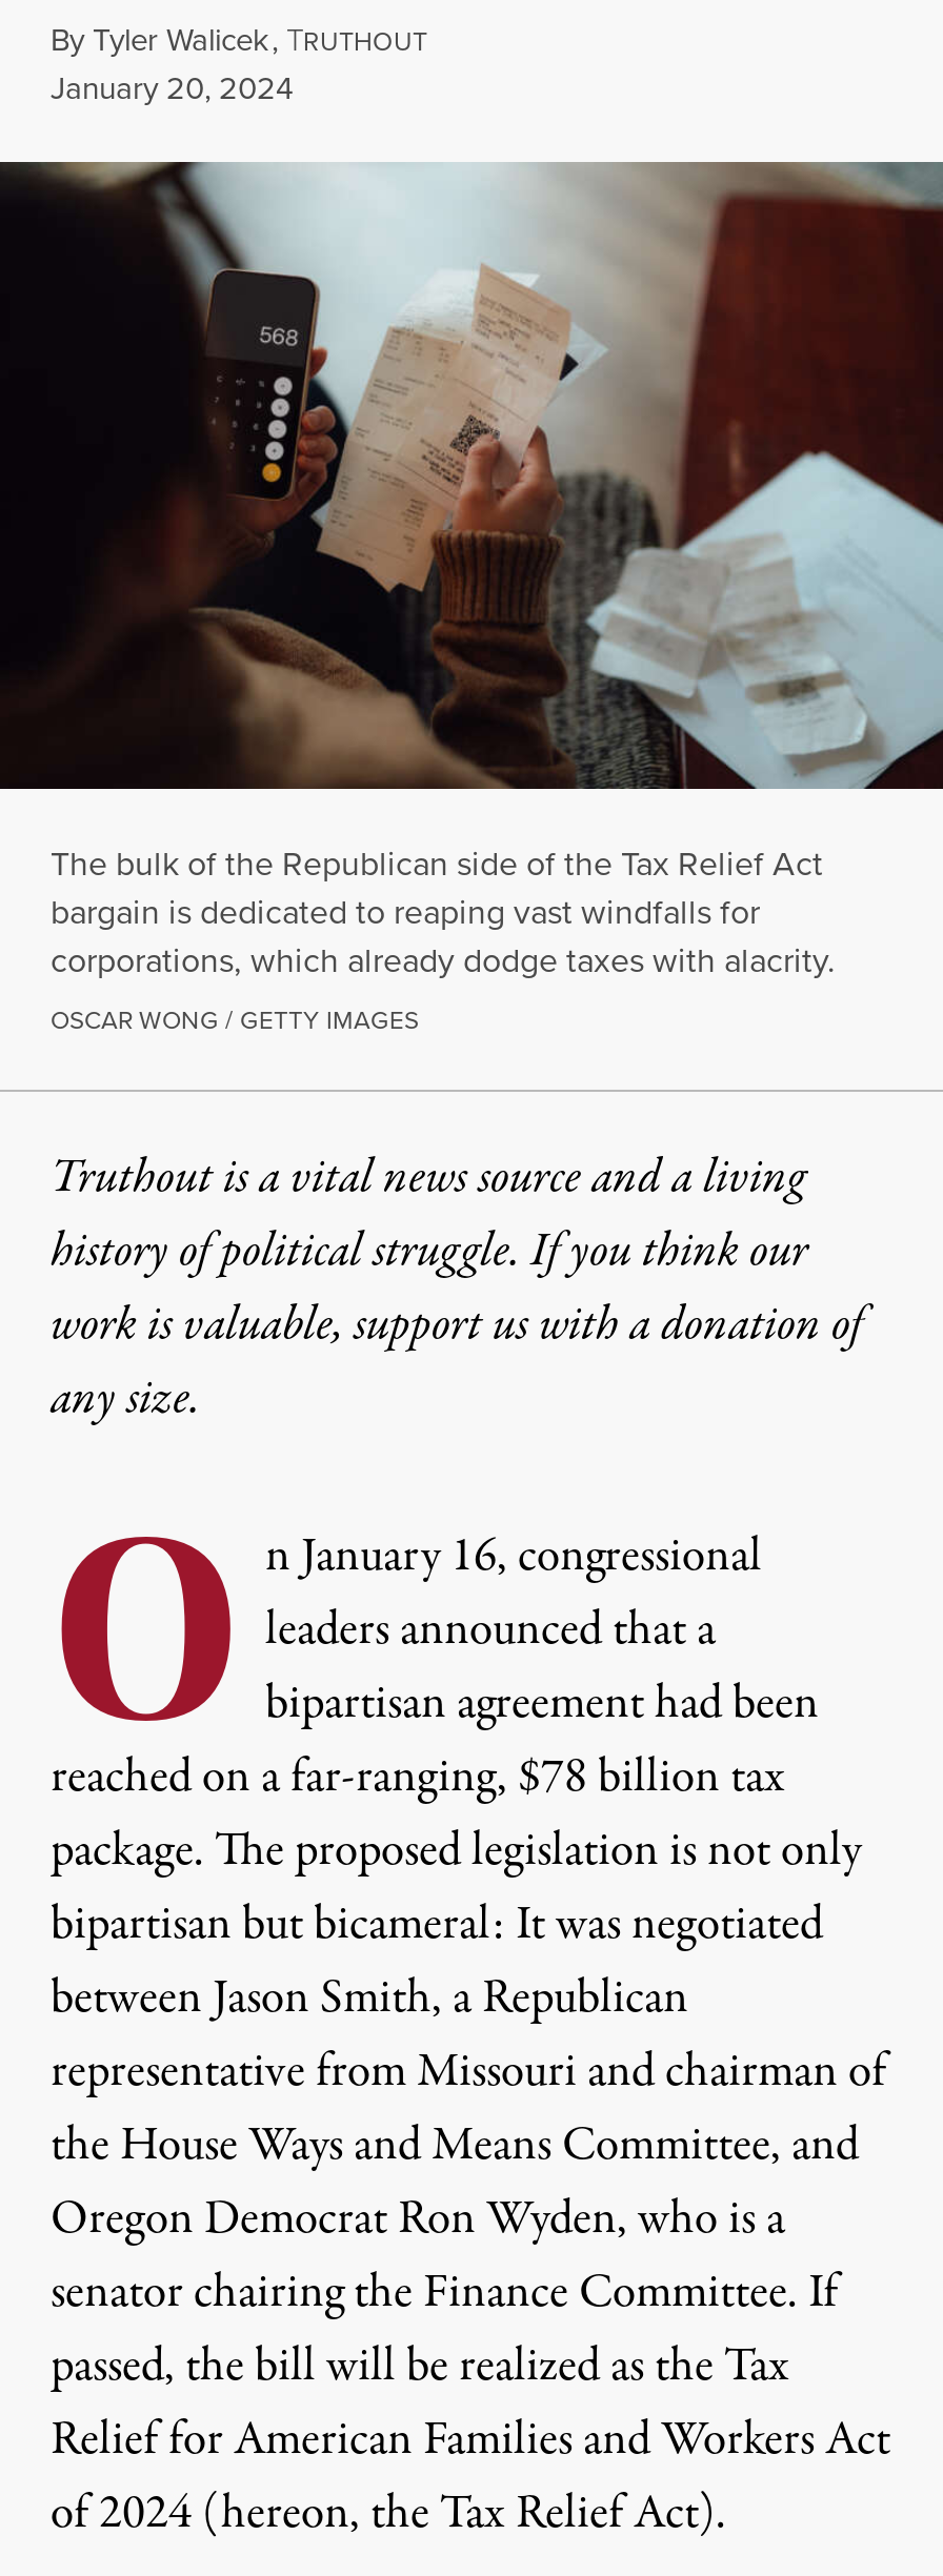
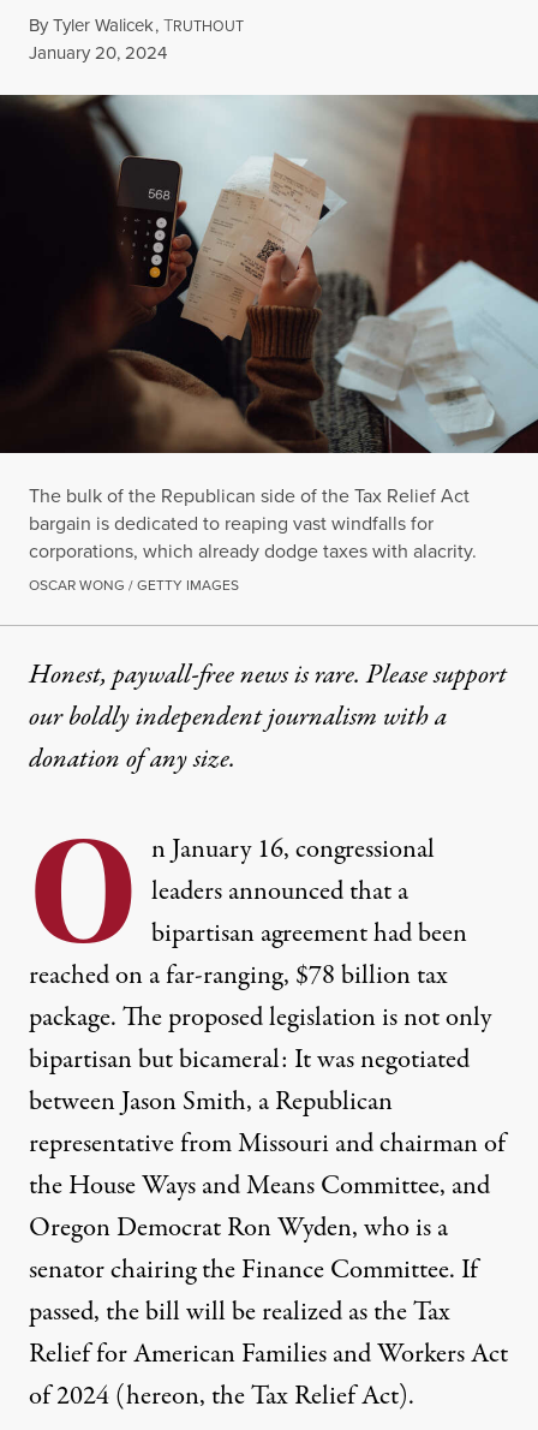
- Truthout is a vital news source and a living
- history of political struggle. If you think our
- work is valuable, support us with a donation of
- any size.
+ Honest, paywall-free news is rare. Please support
+ our boldly independent journalism with a
+ donation of any size.
